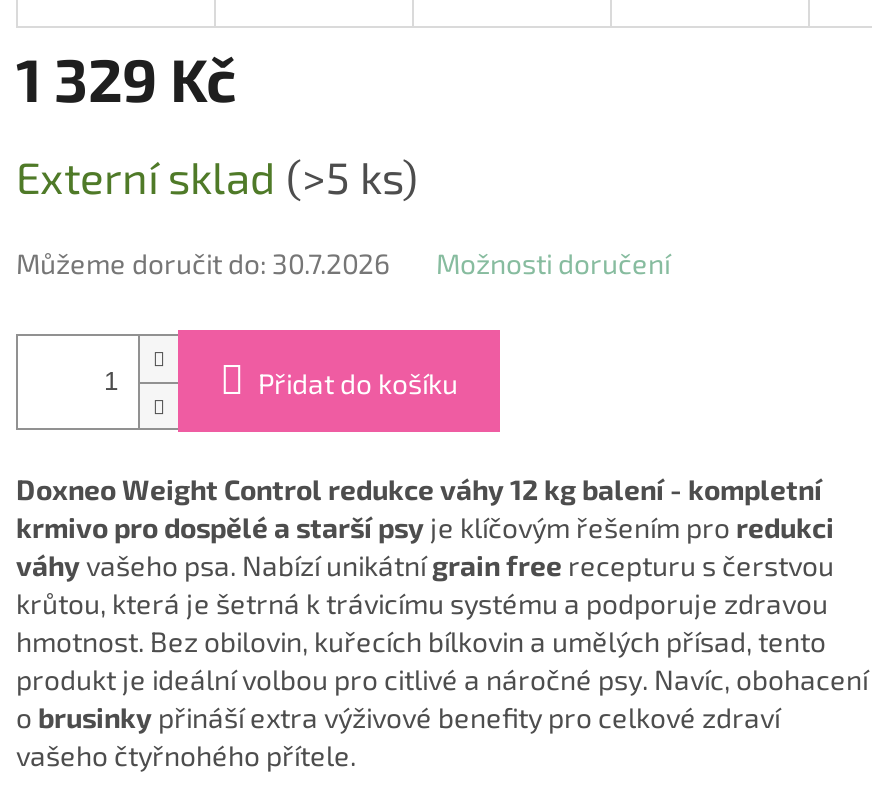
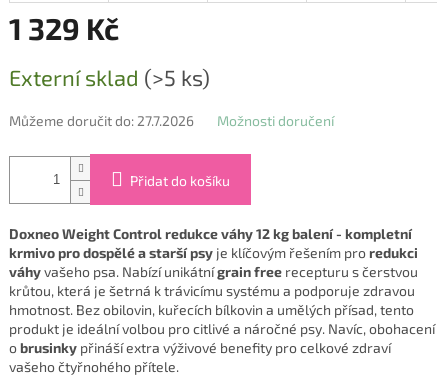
- Můžeme doručit do: 30.7.2026
+ Můžeme doručit do: 27.7.2026
